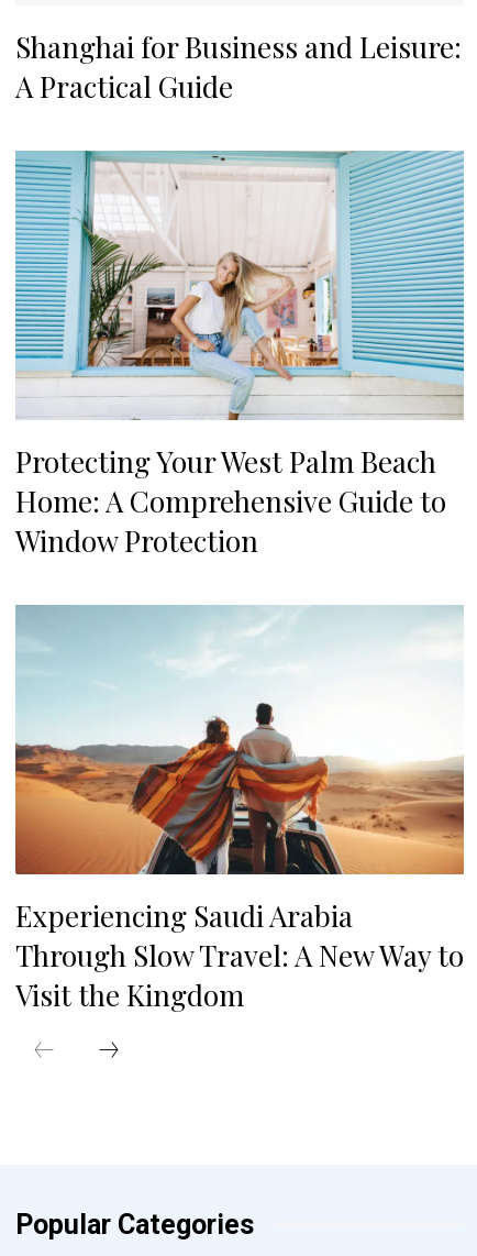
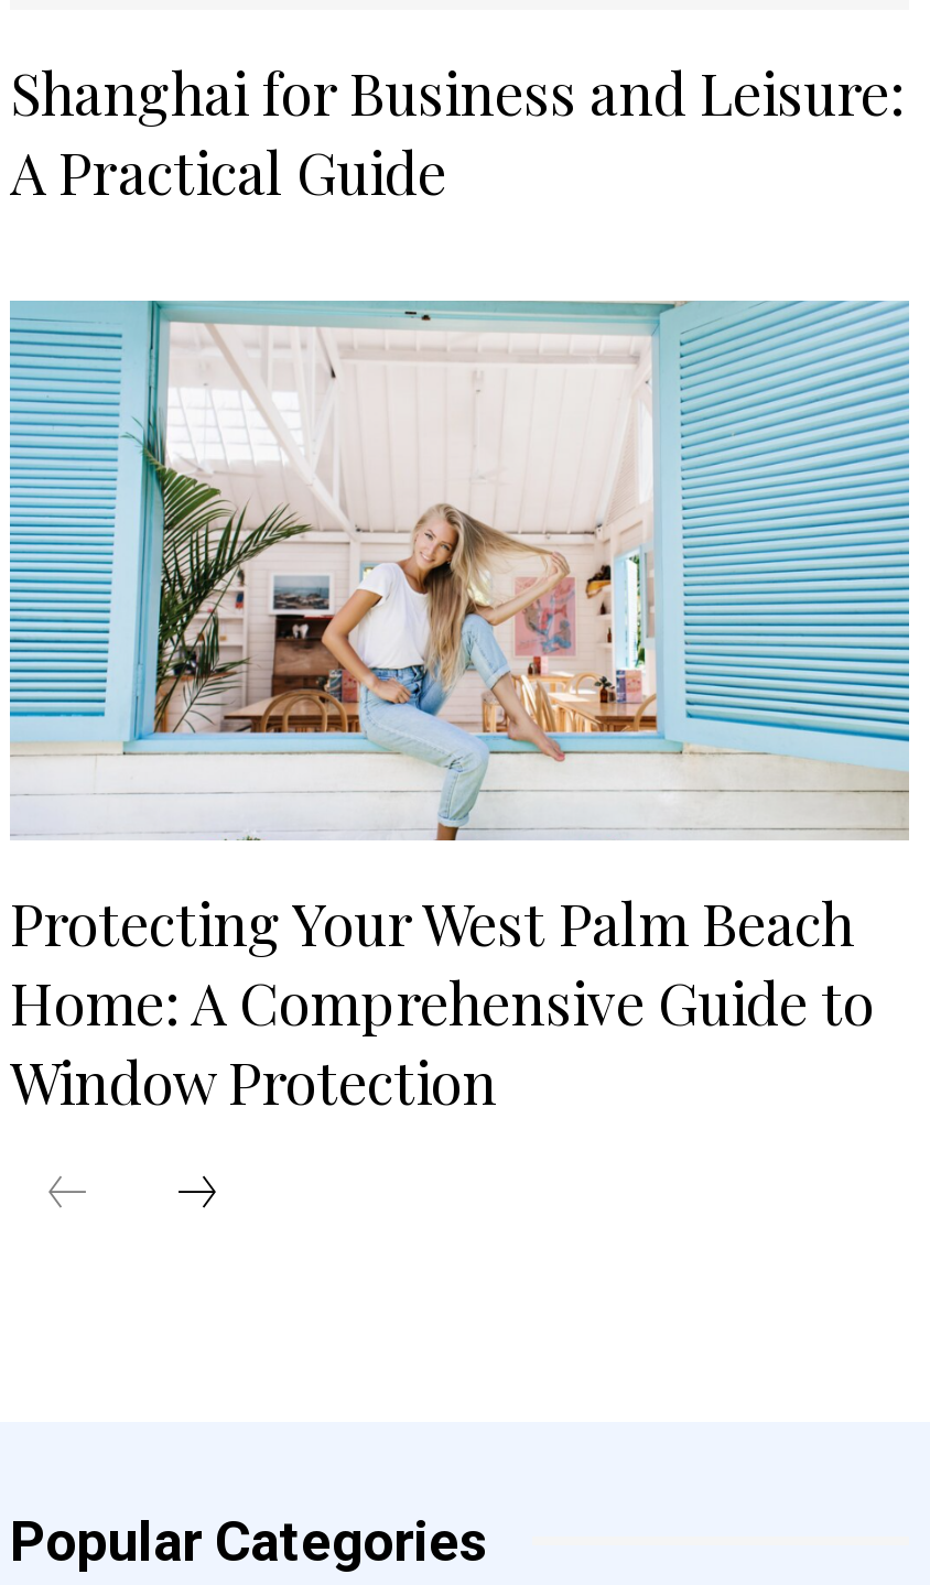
- [image]
- Experiencing Saudi Arabia
- Through Slow Travel: A New Way to
- Visit the Kingdom
